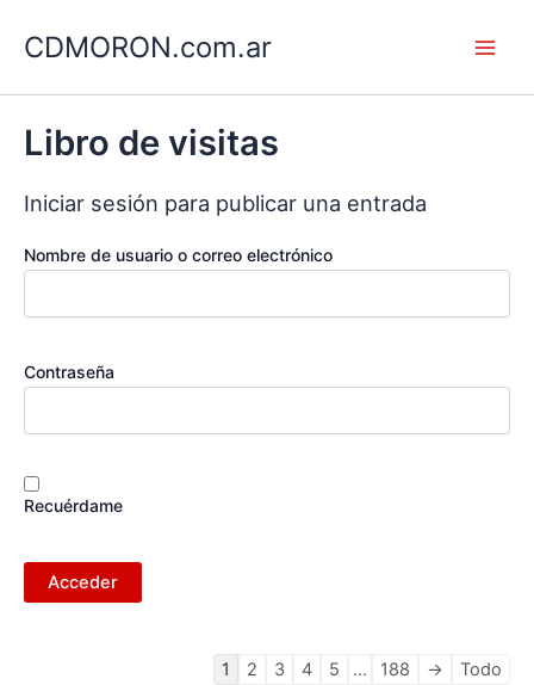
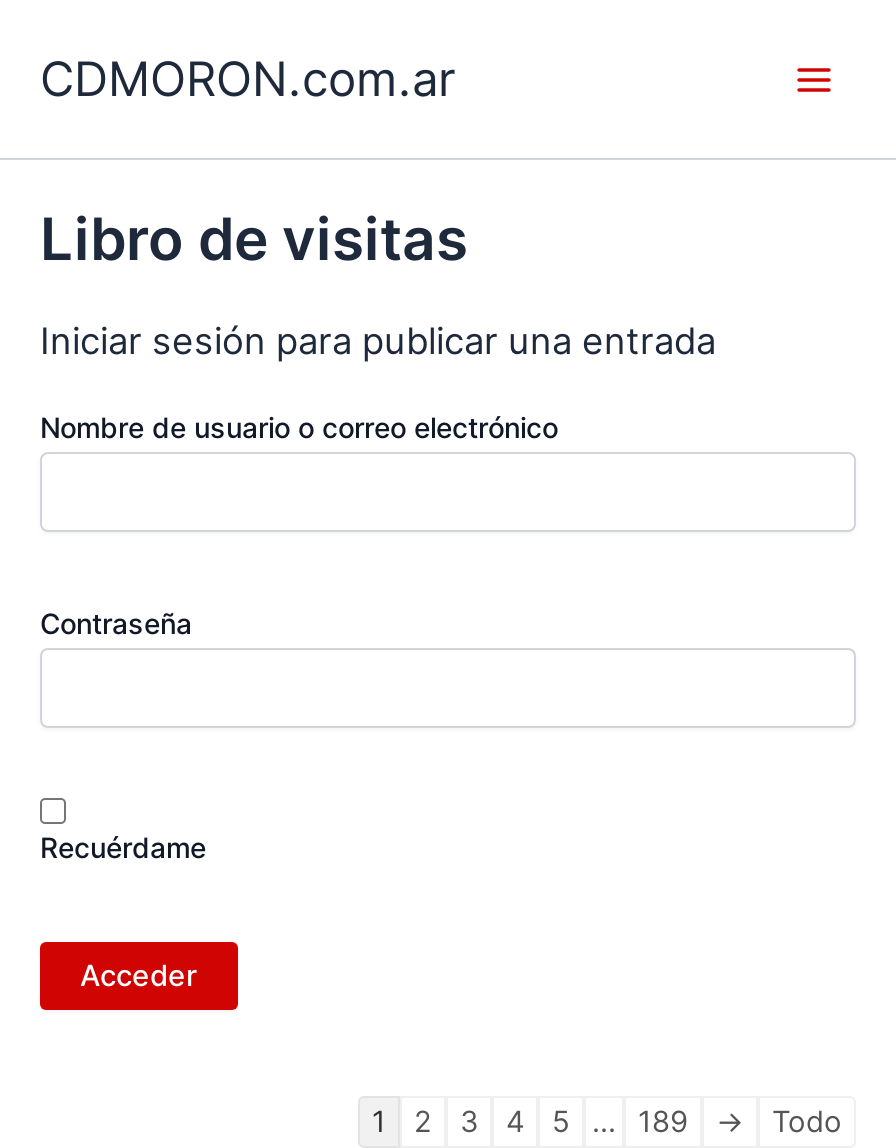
- 188
+ 189
